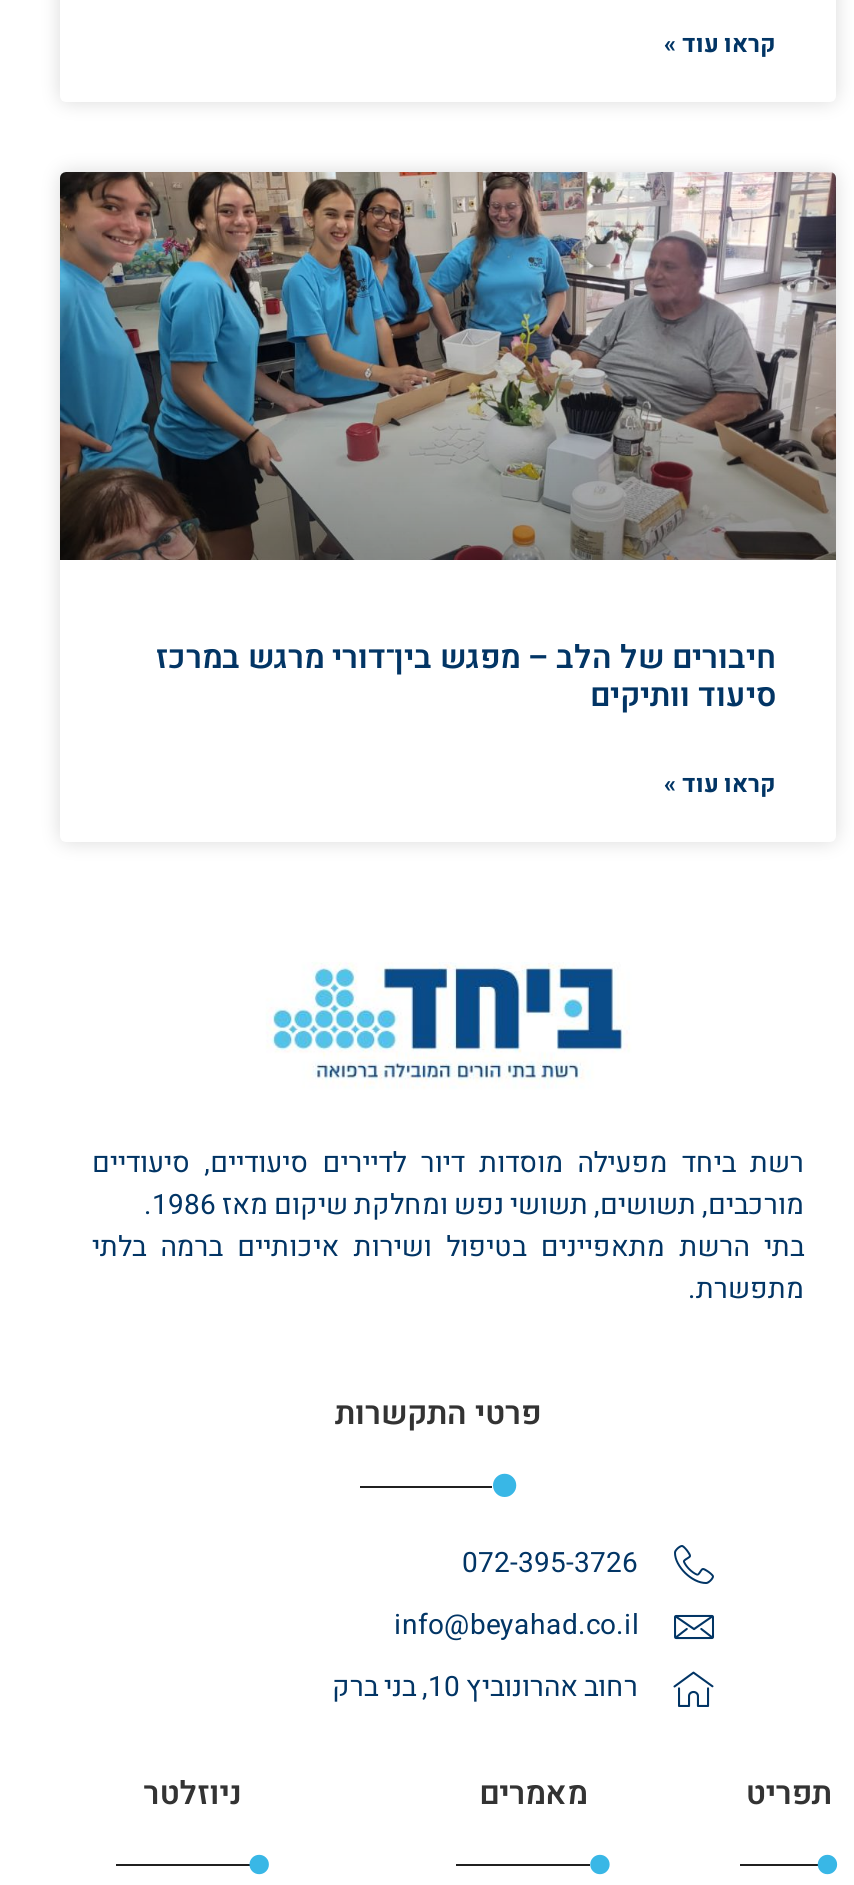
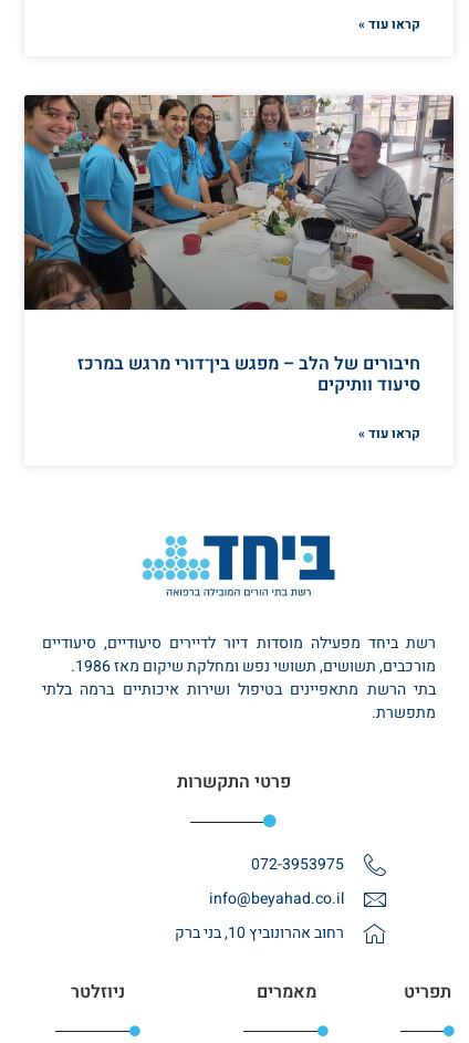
- 072-395-3726
+ 072-3953975
